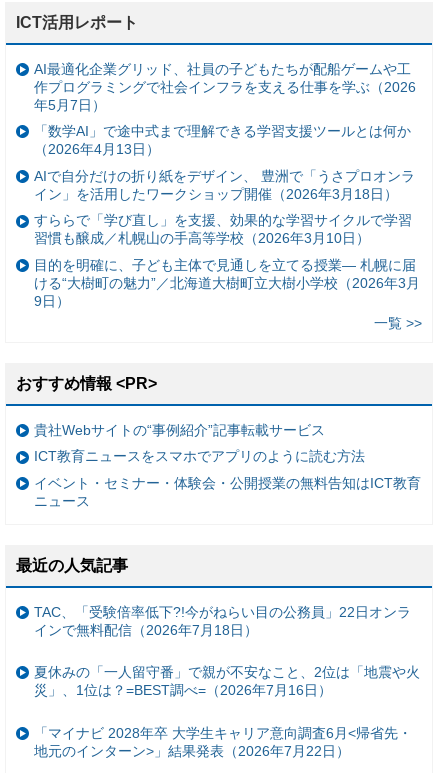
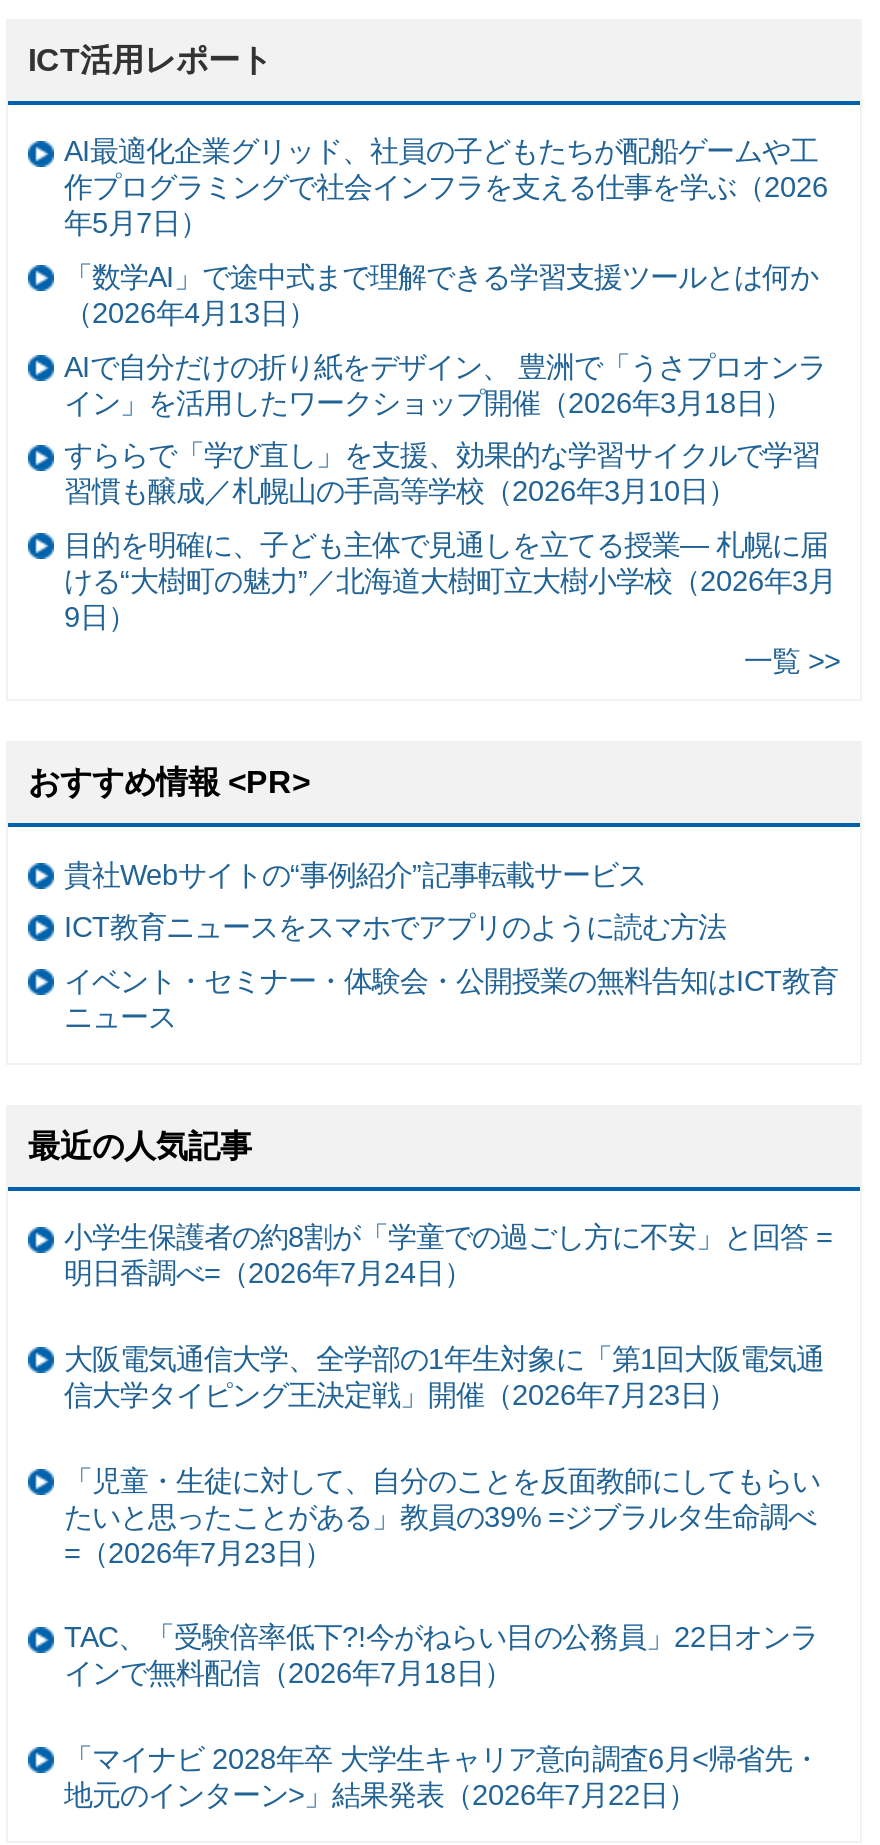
+ 小学生保護者の約8割が「学童での過ごし方に不安」と回答 =
+ 明日香調べ=（2026年7月24日）
+ 大阪電気通信大学、全学部の1年生対象に「第1回大阪電気通
+ 信大学タイピング王決定戦」開催（2026年7月23日）
+ 「児童・生徒に対して、自分のことを反面教師にしてもらい
+ たいと思ったことがある」教員の39% =ジブラルタ生命調べ
+ =（2026年7月23日）

moved down: TAC、「受験倍率低下?!今がねらい目の公務員」22日オンラ | インで無料配信（2026年7月18日）

- 夏休みの「一人留守番」で親が不安なこと、2位は「地震や火
- 災」、1位は？=BEST調べ=（2026年7月16日）
